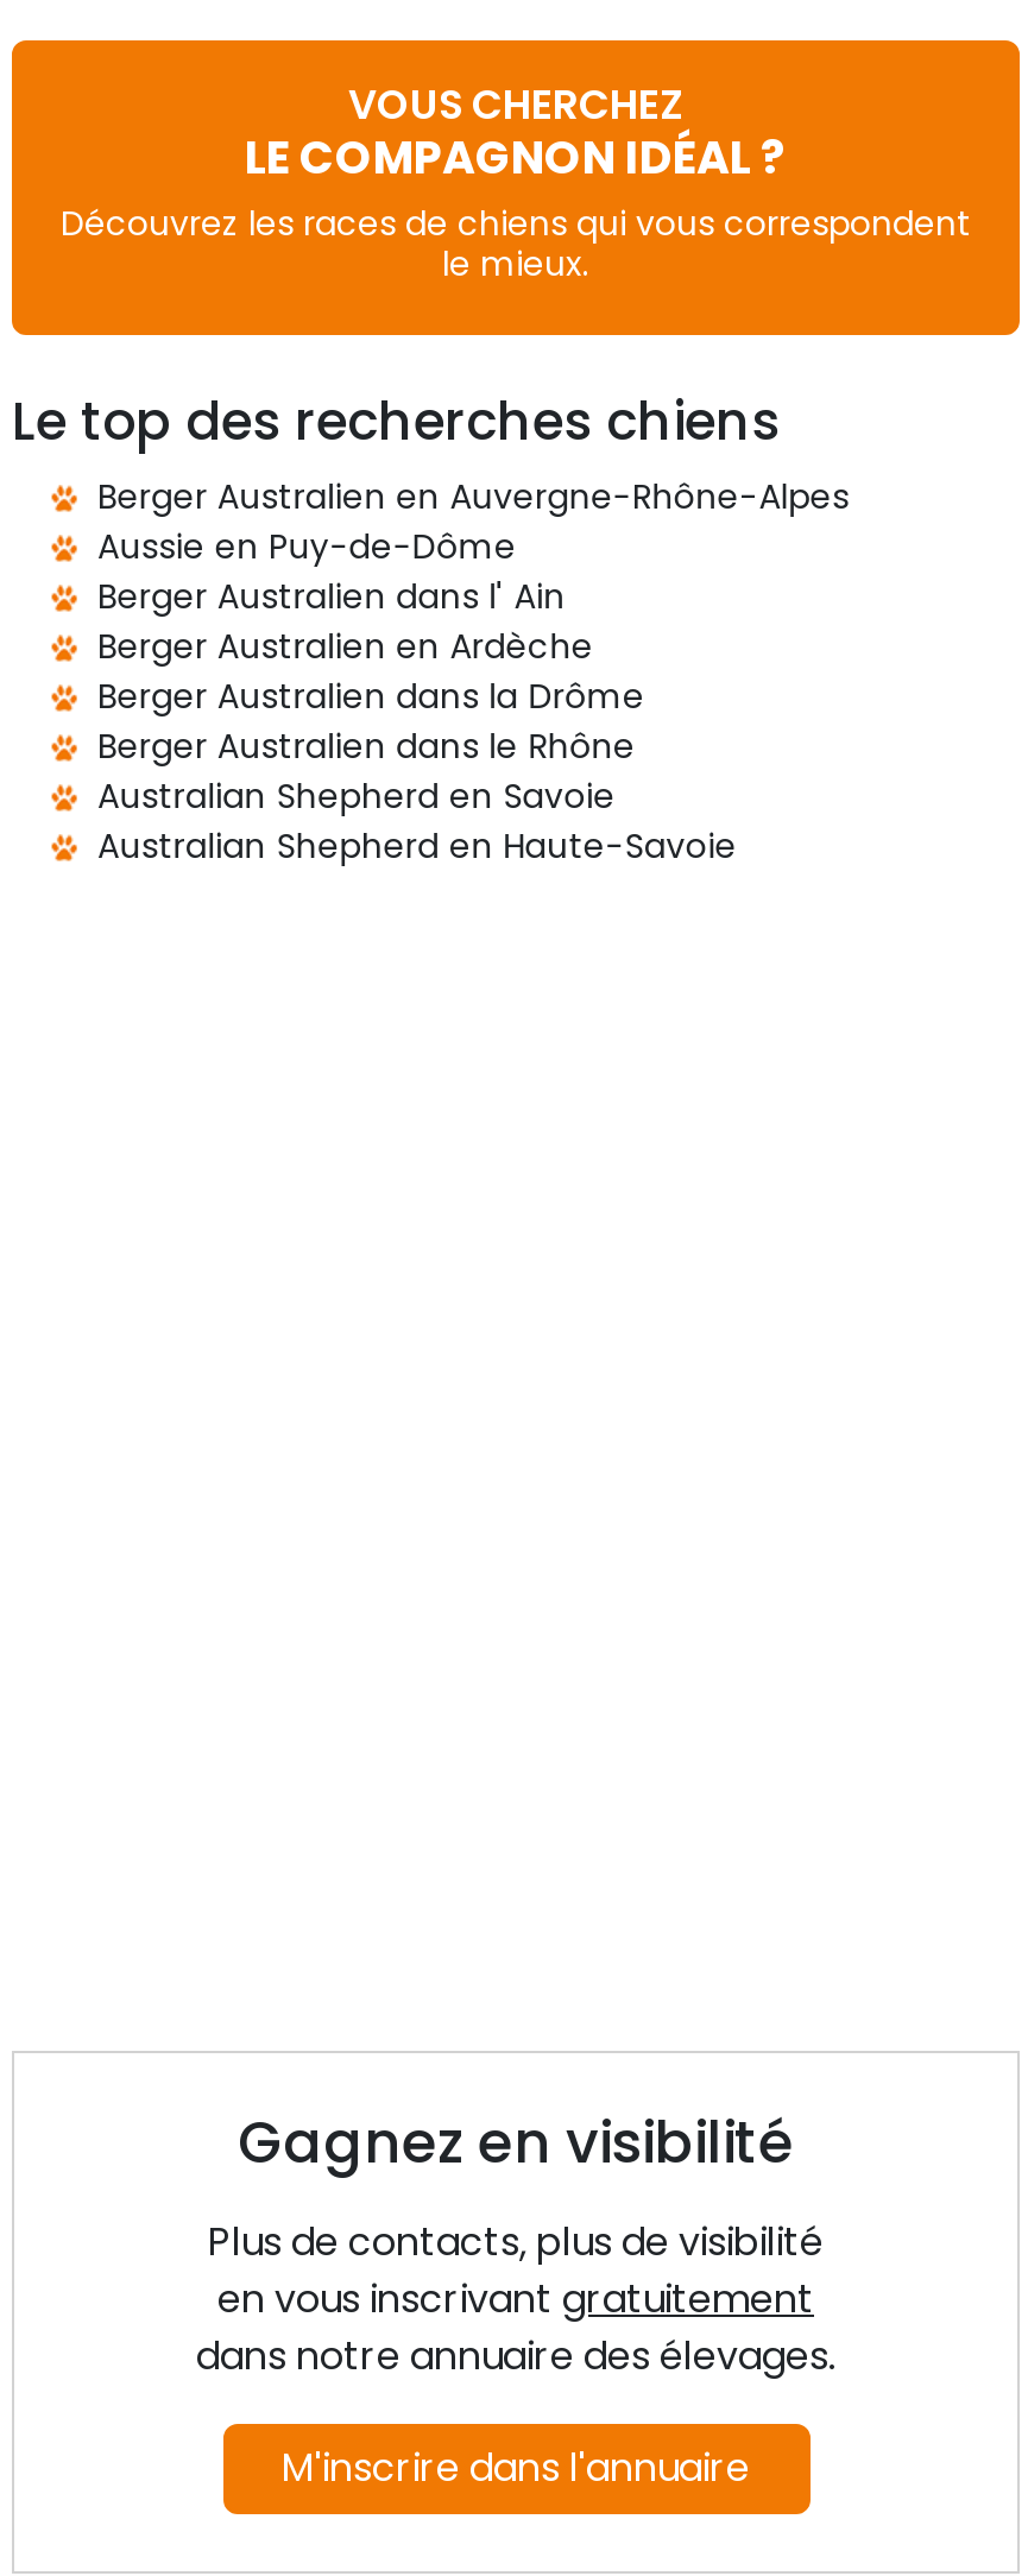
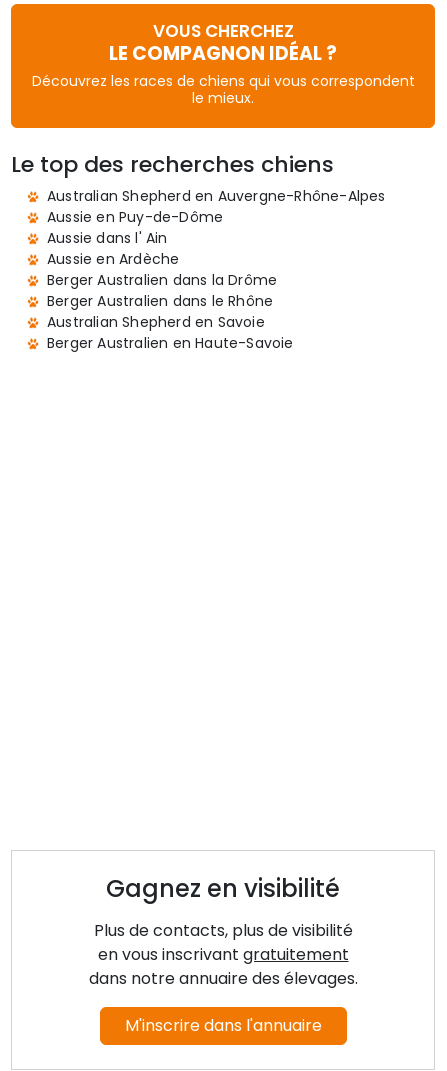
- Berger Australien en Auvergne-Rhône-Alpes
+ Australian Shepherd en Auvergne-Rhône-Alpes

- Berger Australien dans l' Ain
- Berger Australien en Ardèche
+ Aussie dans l' Ain
+ Aussie en Ardèche

- Australian Shepherd en Haute-Savoie
+ Berger Australien en Haute-Savoie
